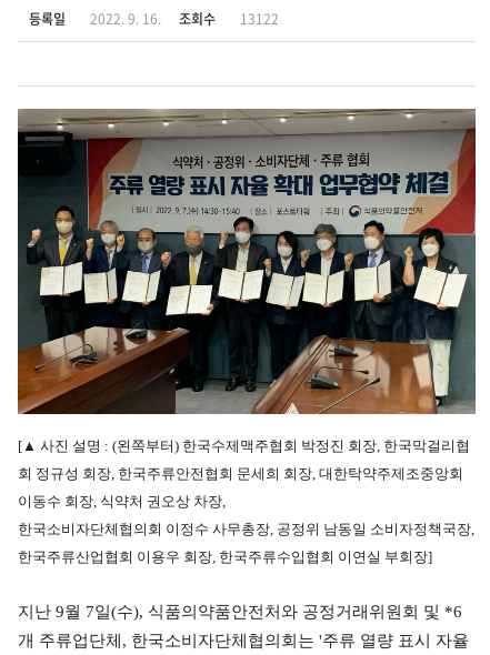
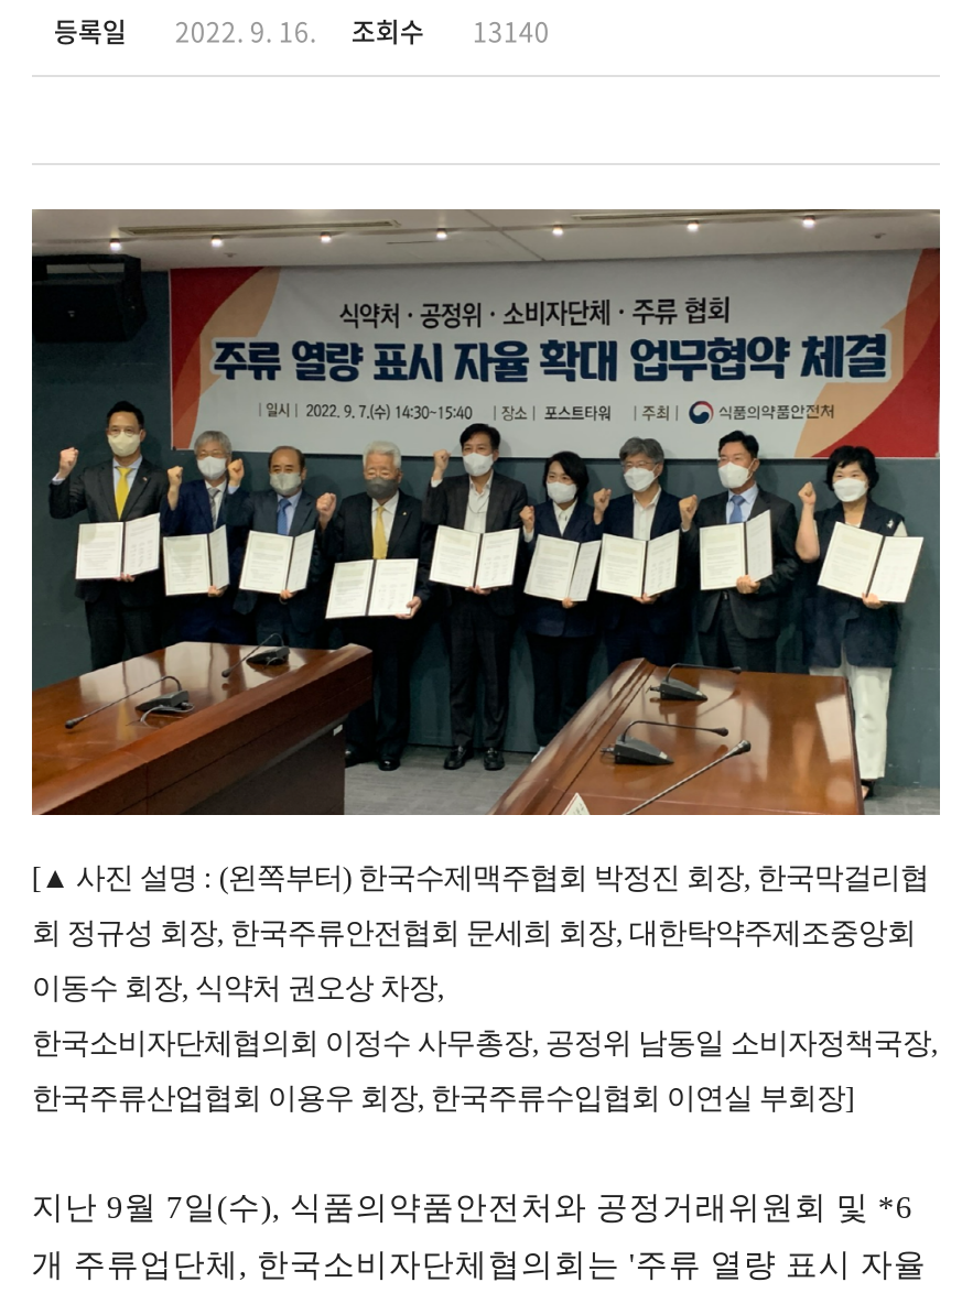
- 등록일 2022. 9. 16. 조회수 13122
+ 등록일 2022. 9. 16. 조회수 13140
